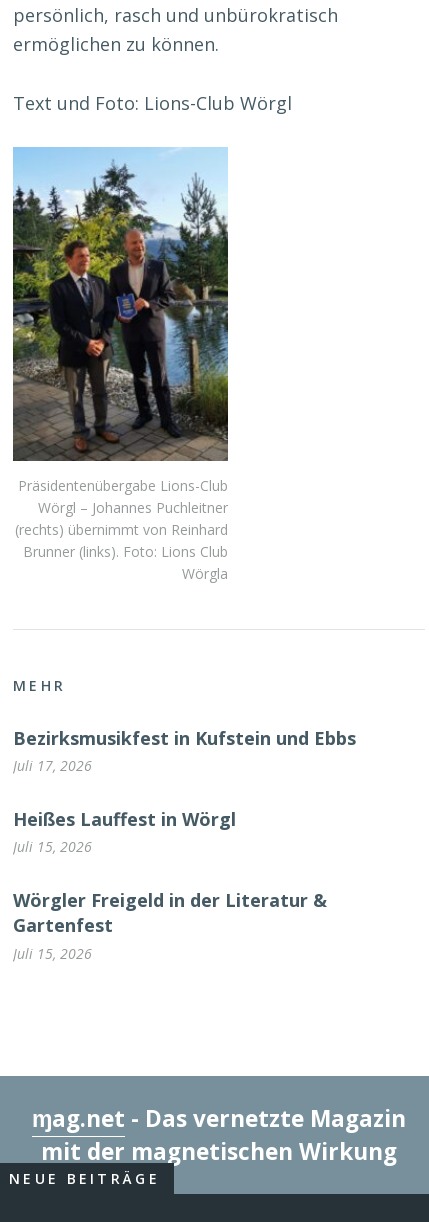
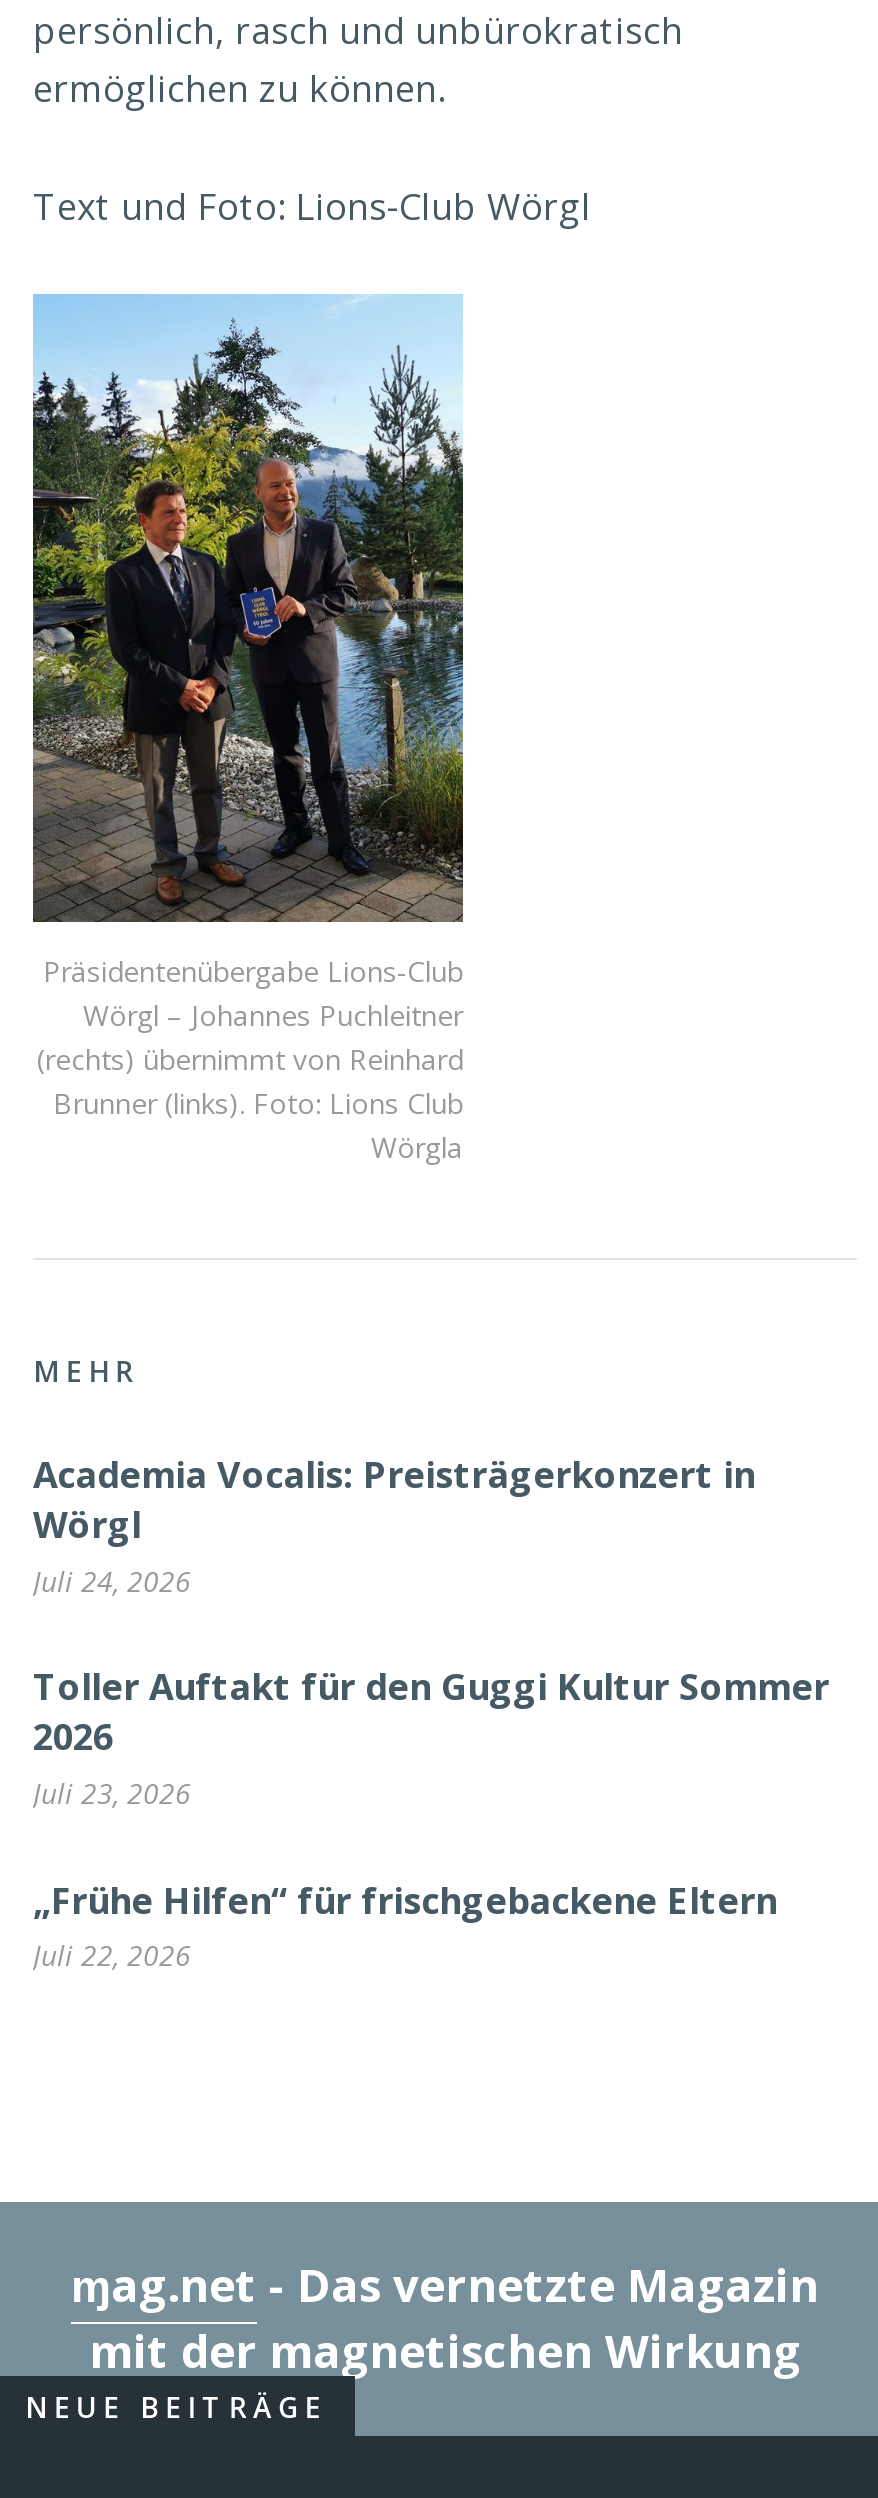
- Bezirksmusikfest in Kufstein und Ebbs
- Juli 17, 2026
+ Academia Vocalis: Preisträgerkonzert in
+ Wörgl
+ Juli 24, 2026

- Heißes Lauffest in Wörgl
- Juli 15, 2026
+ Toller Auftakt für den Guggi Kultur Sommer
+ 2026
+ Juli 23, 2026

- Wörgler Freigeld in der Literatur &
- Gartenfest
- Juli 15, 2026
+ „Frühe Hilfen“ für frischgebackene Eltern
+ Juli 22, 2026
